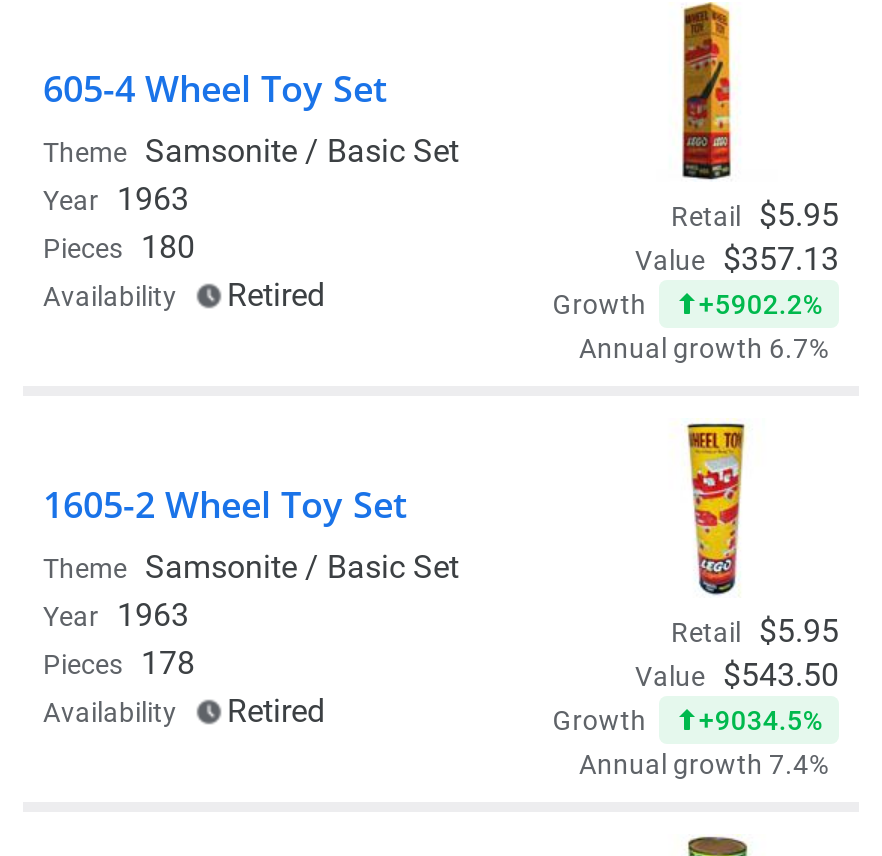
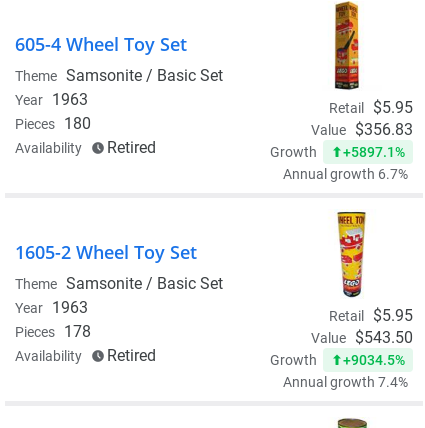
- Value $357.13
+ Value $356.83

- Growth +5902.2%
+ Growth +5897.1%
